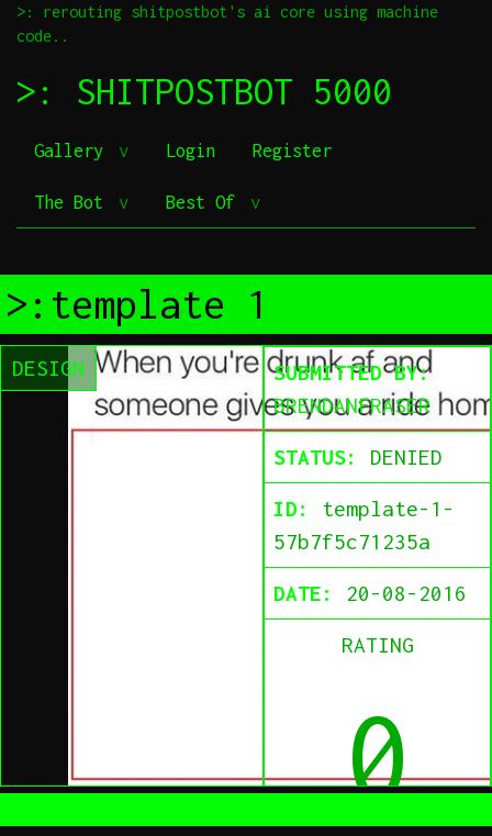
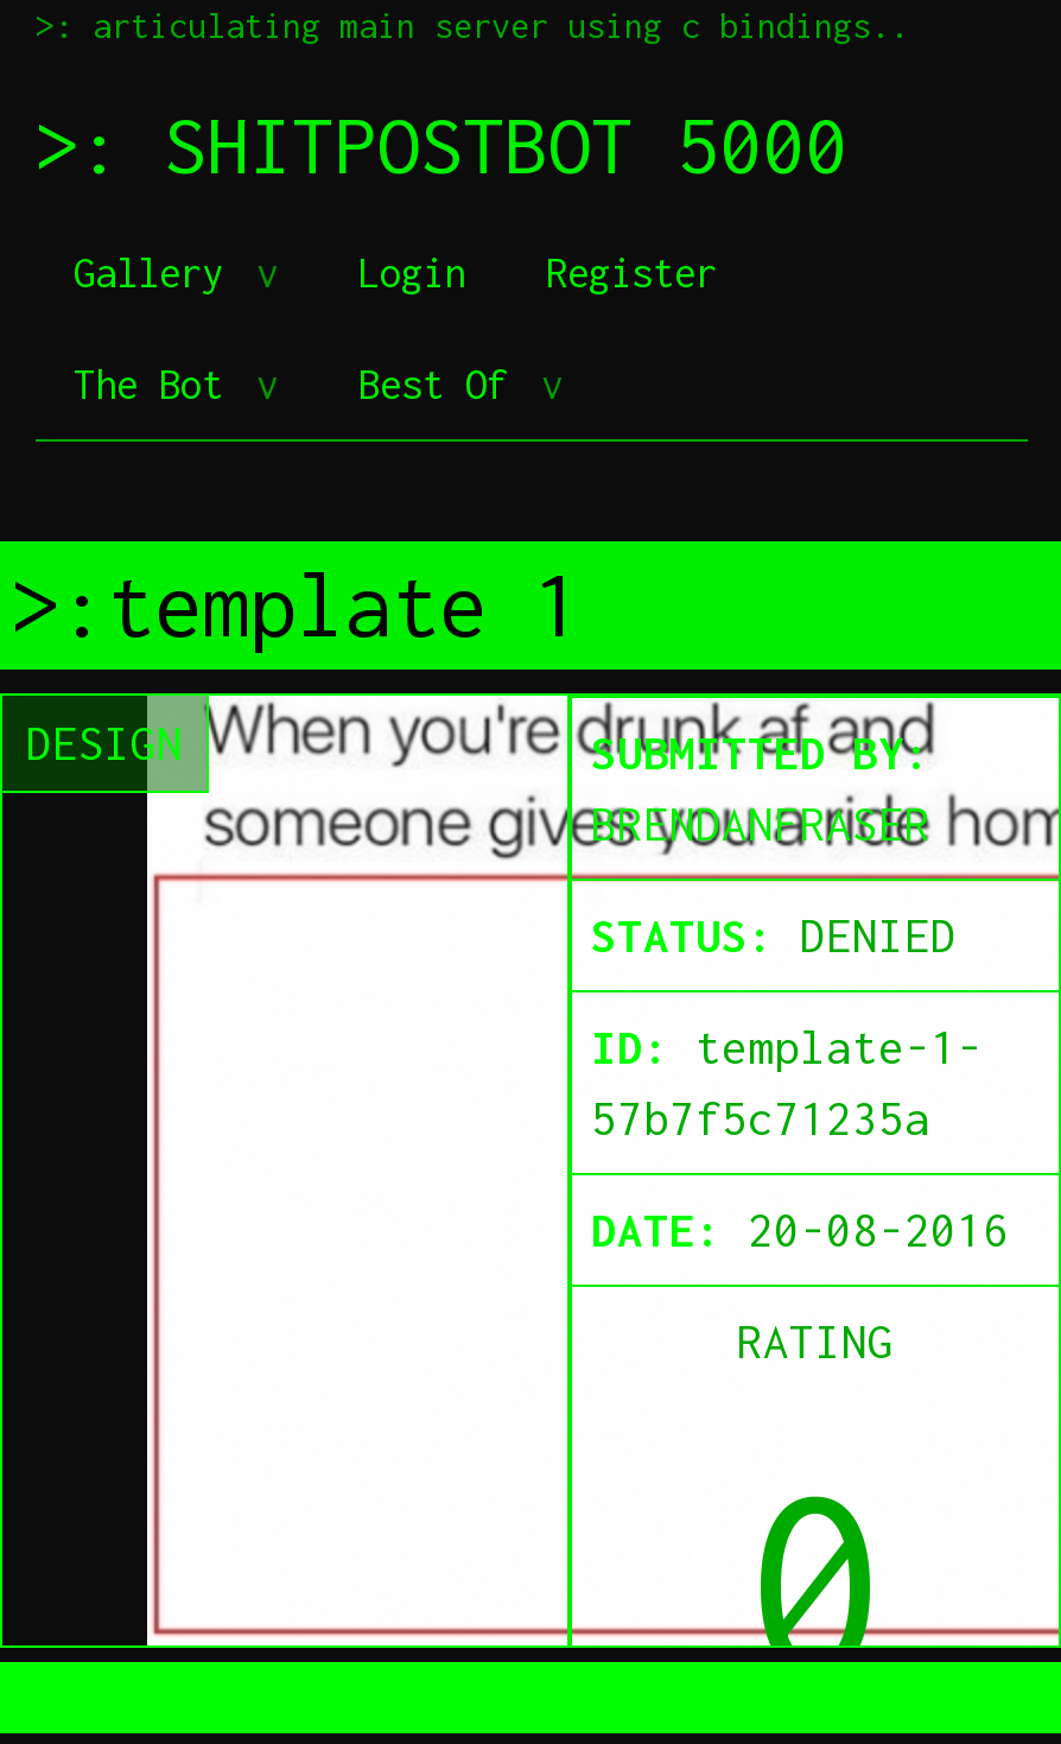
- >: rerouting shitpostbot's ai core using machine
- code..
+ >: articulating main server using c bindings..
